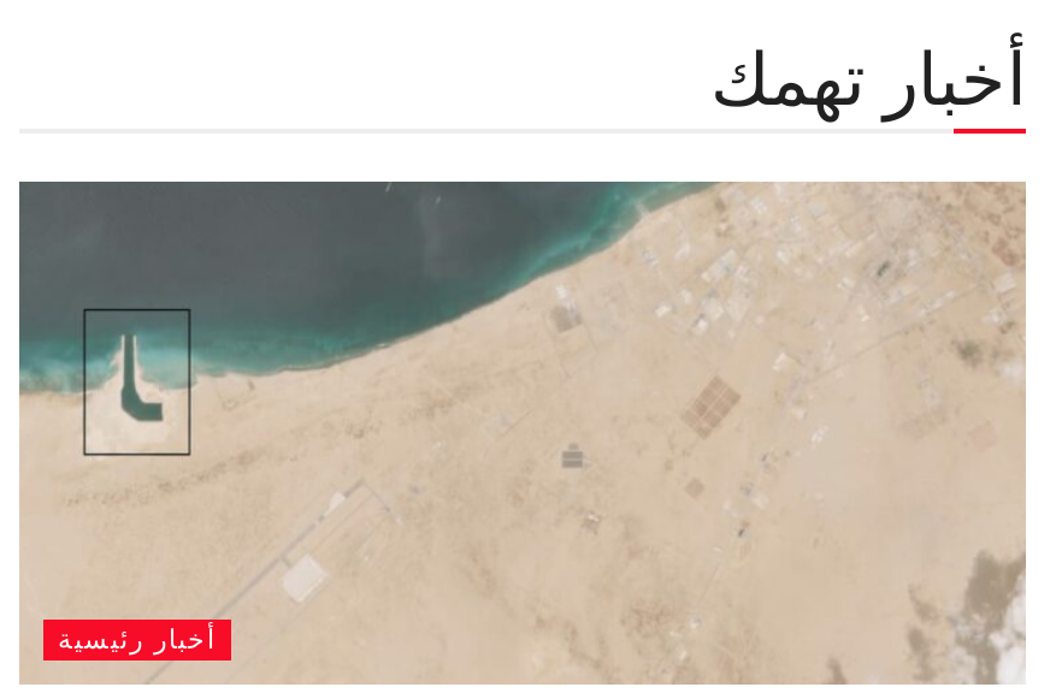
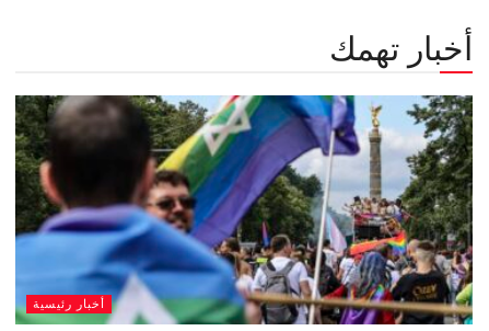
- [image]
+ [image]
